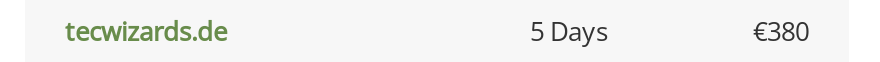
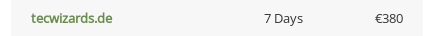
- 5 Days
+ 7 Days
